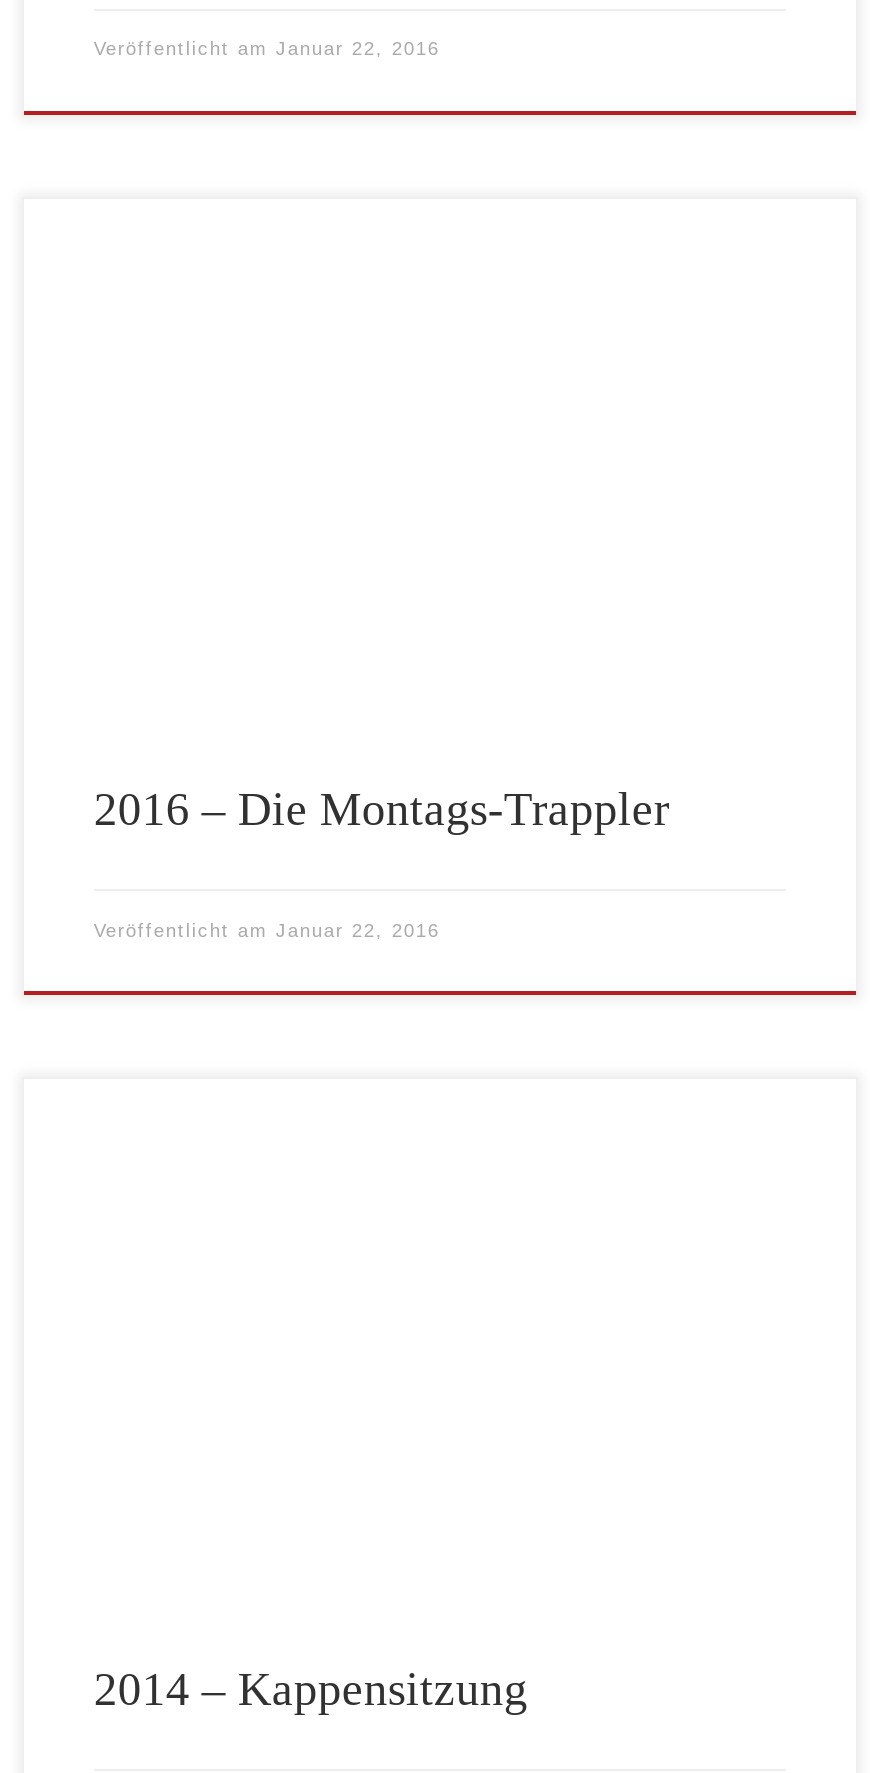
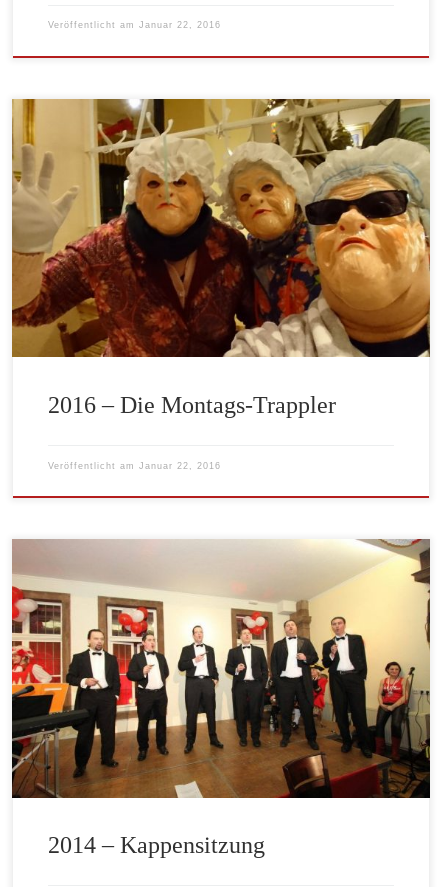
+ [image]

+ [image]
